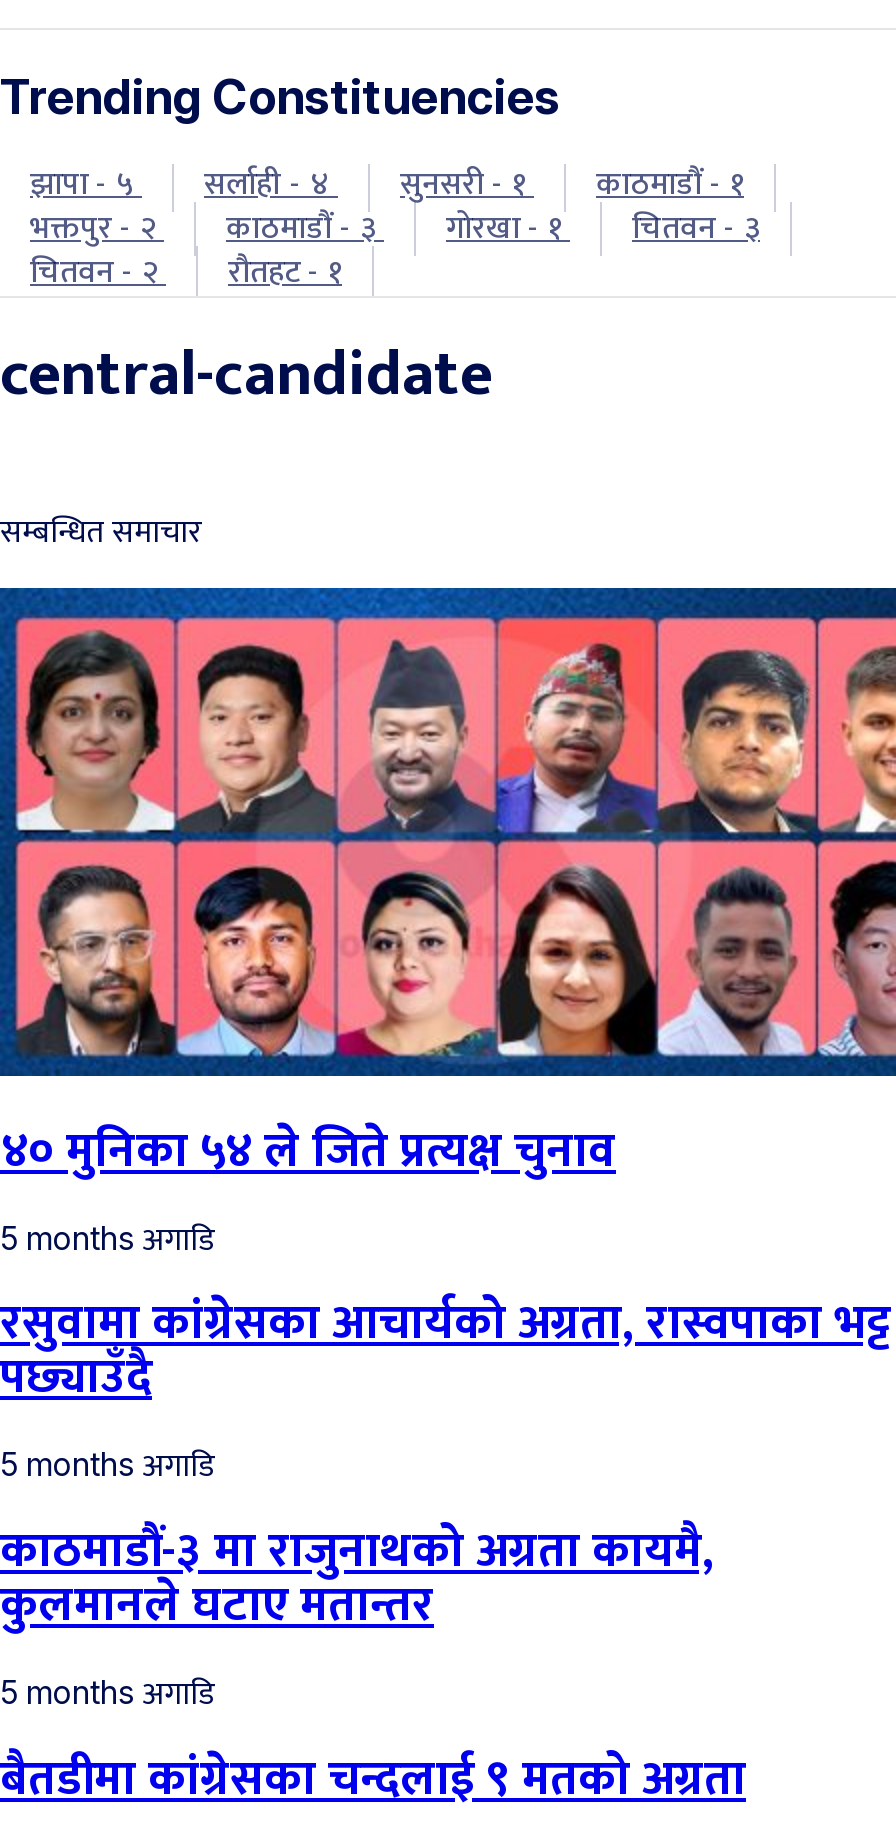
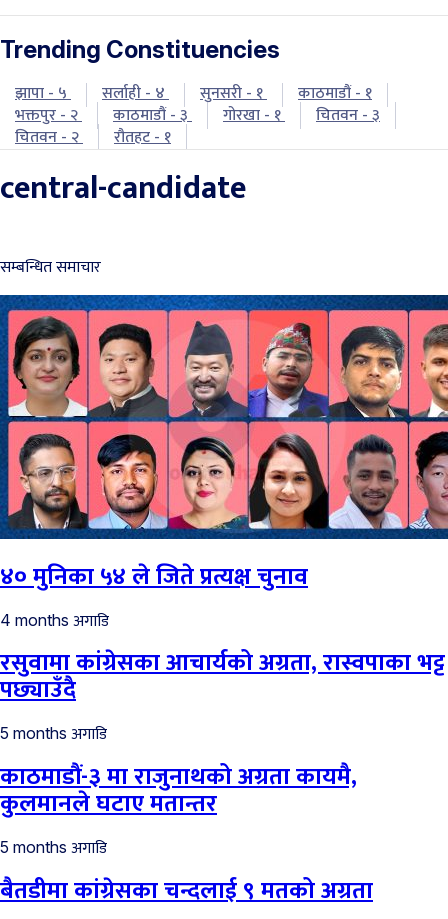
- 5 months अगाडि
+ 4 months अगाडि
